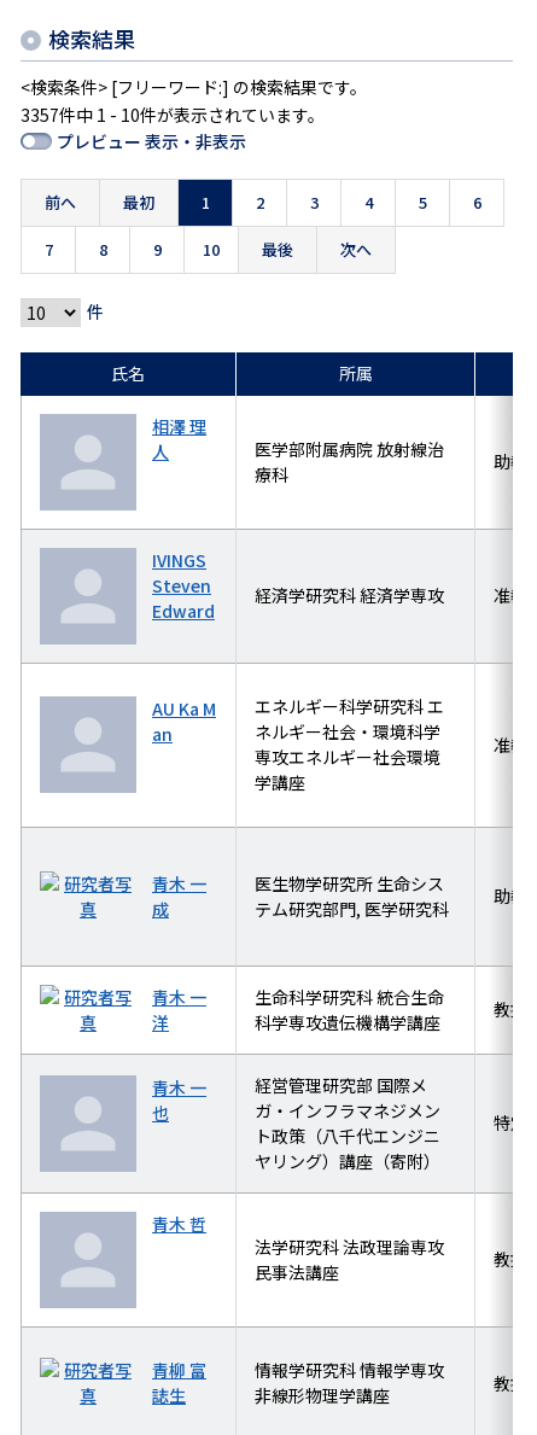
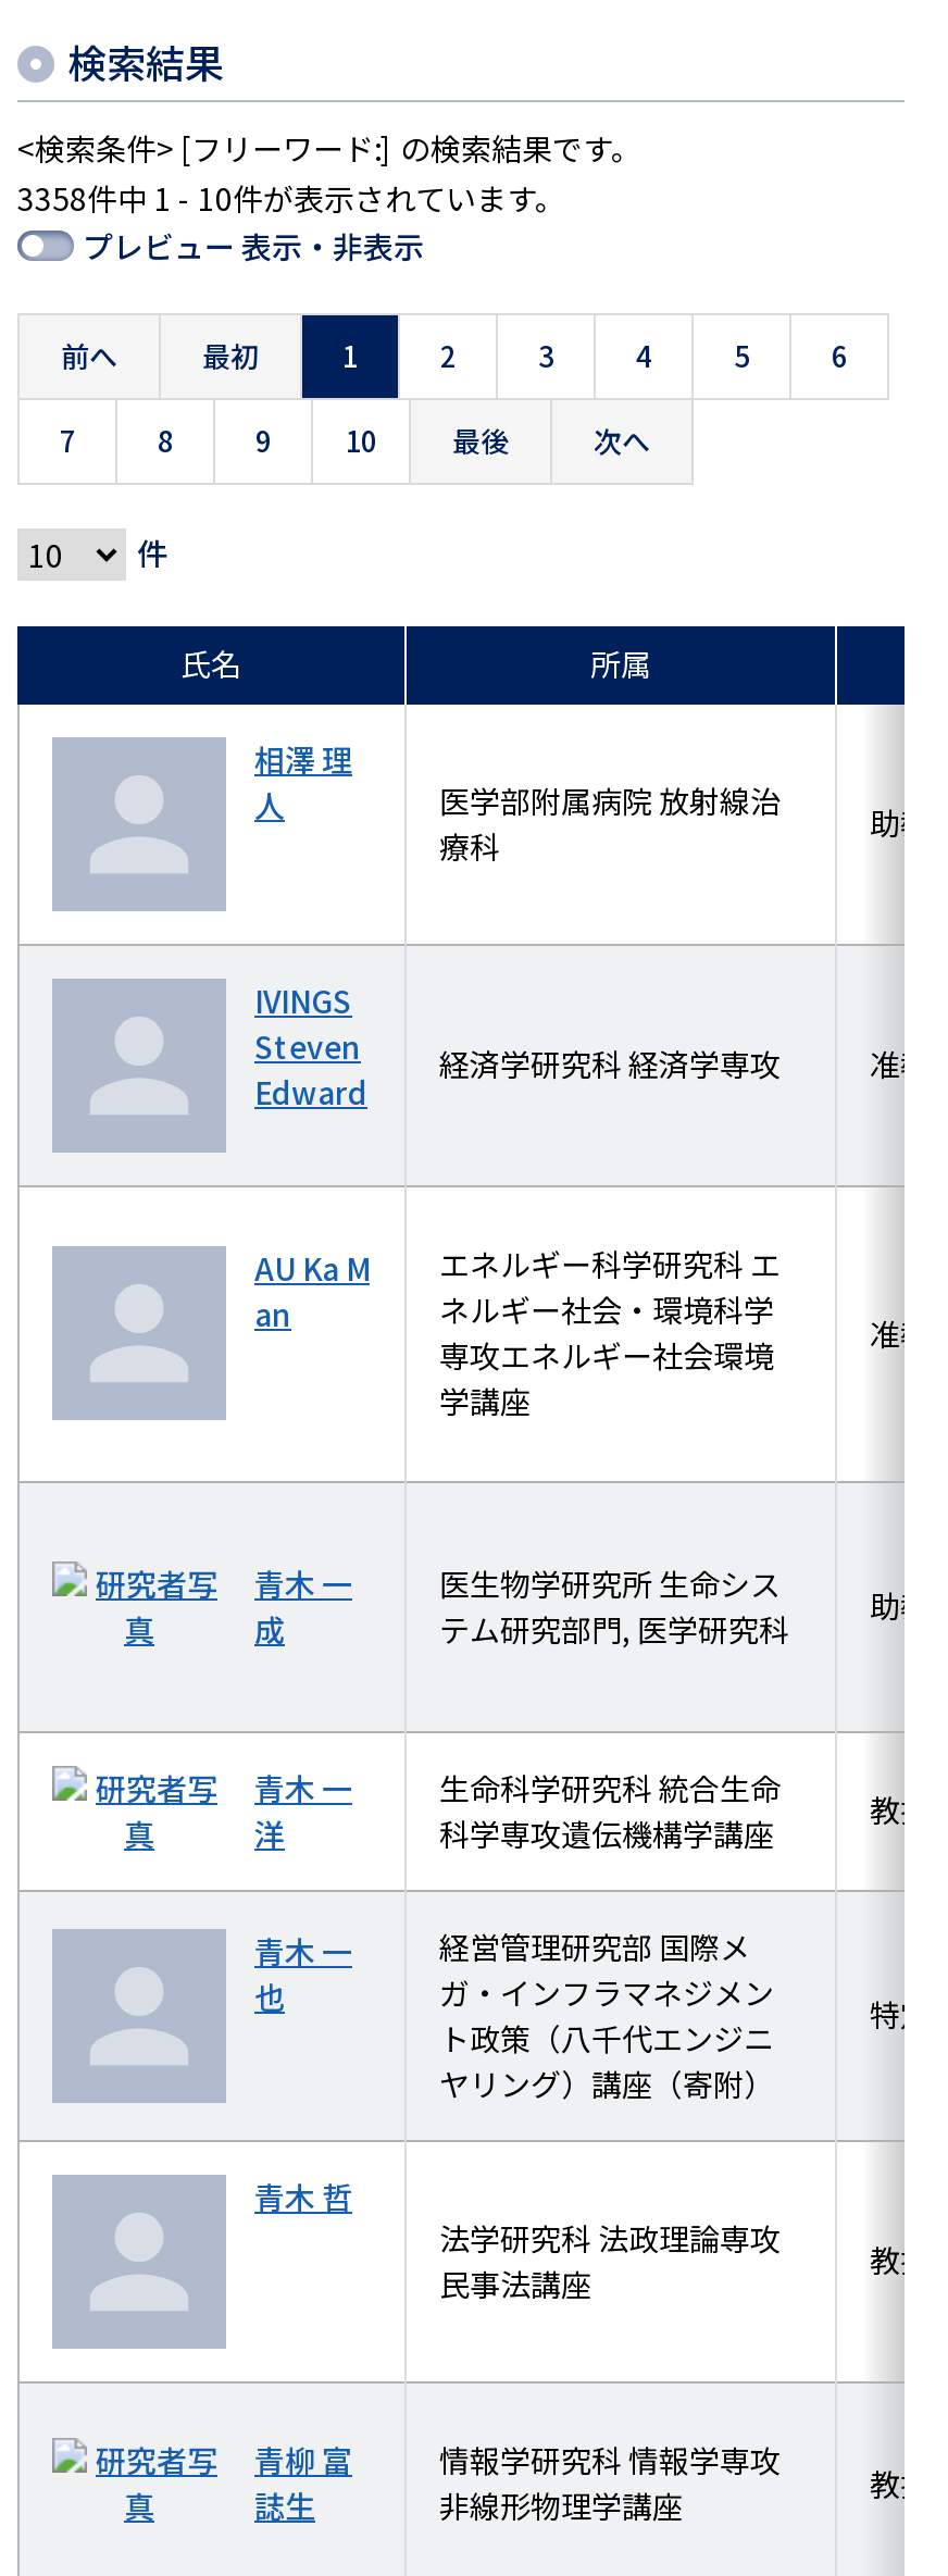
- 3357件中 1 - 10件が表示されています。
+ 3358件中 1 - 10件が表示されています。
